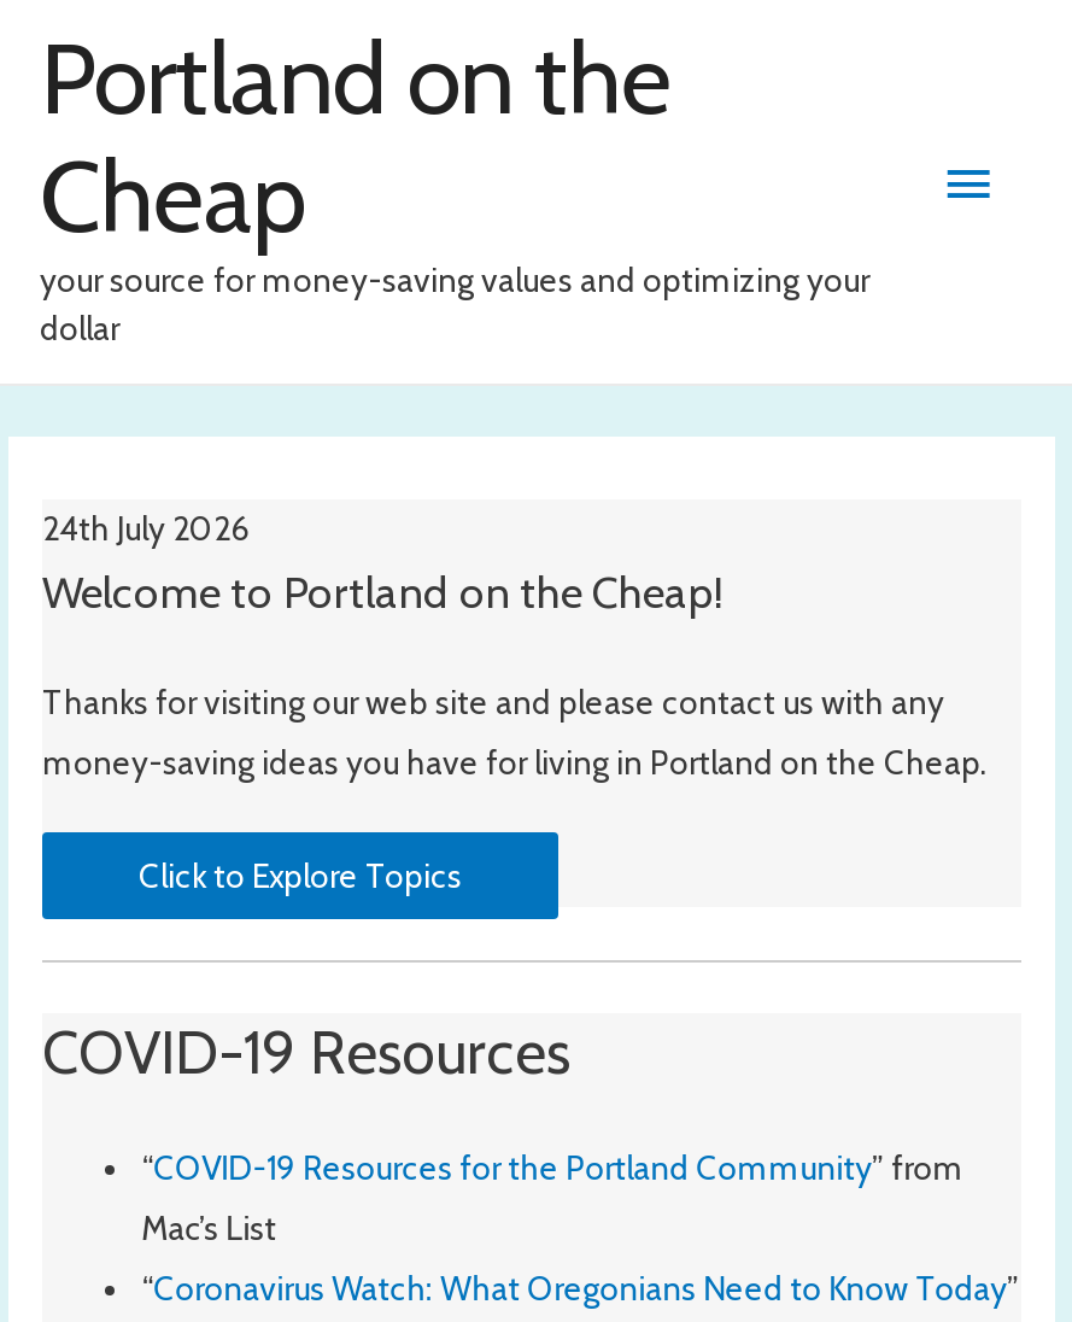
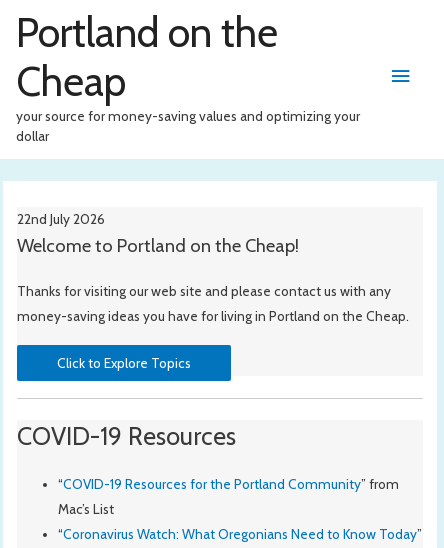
- 24th July 2026
+ 22nd July 2026
